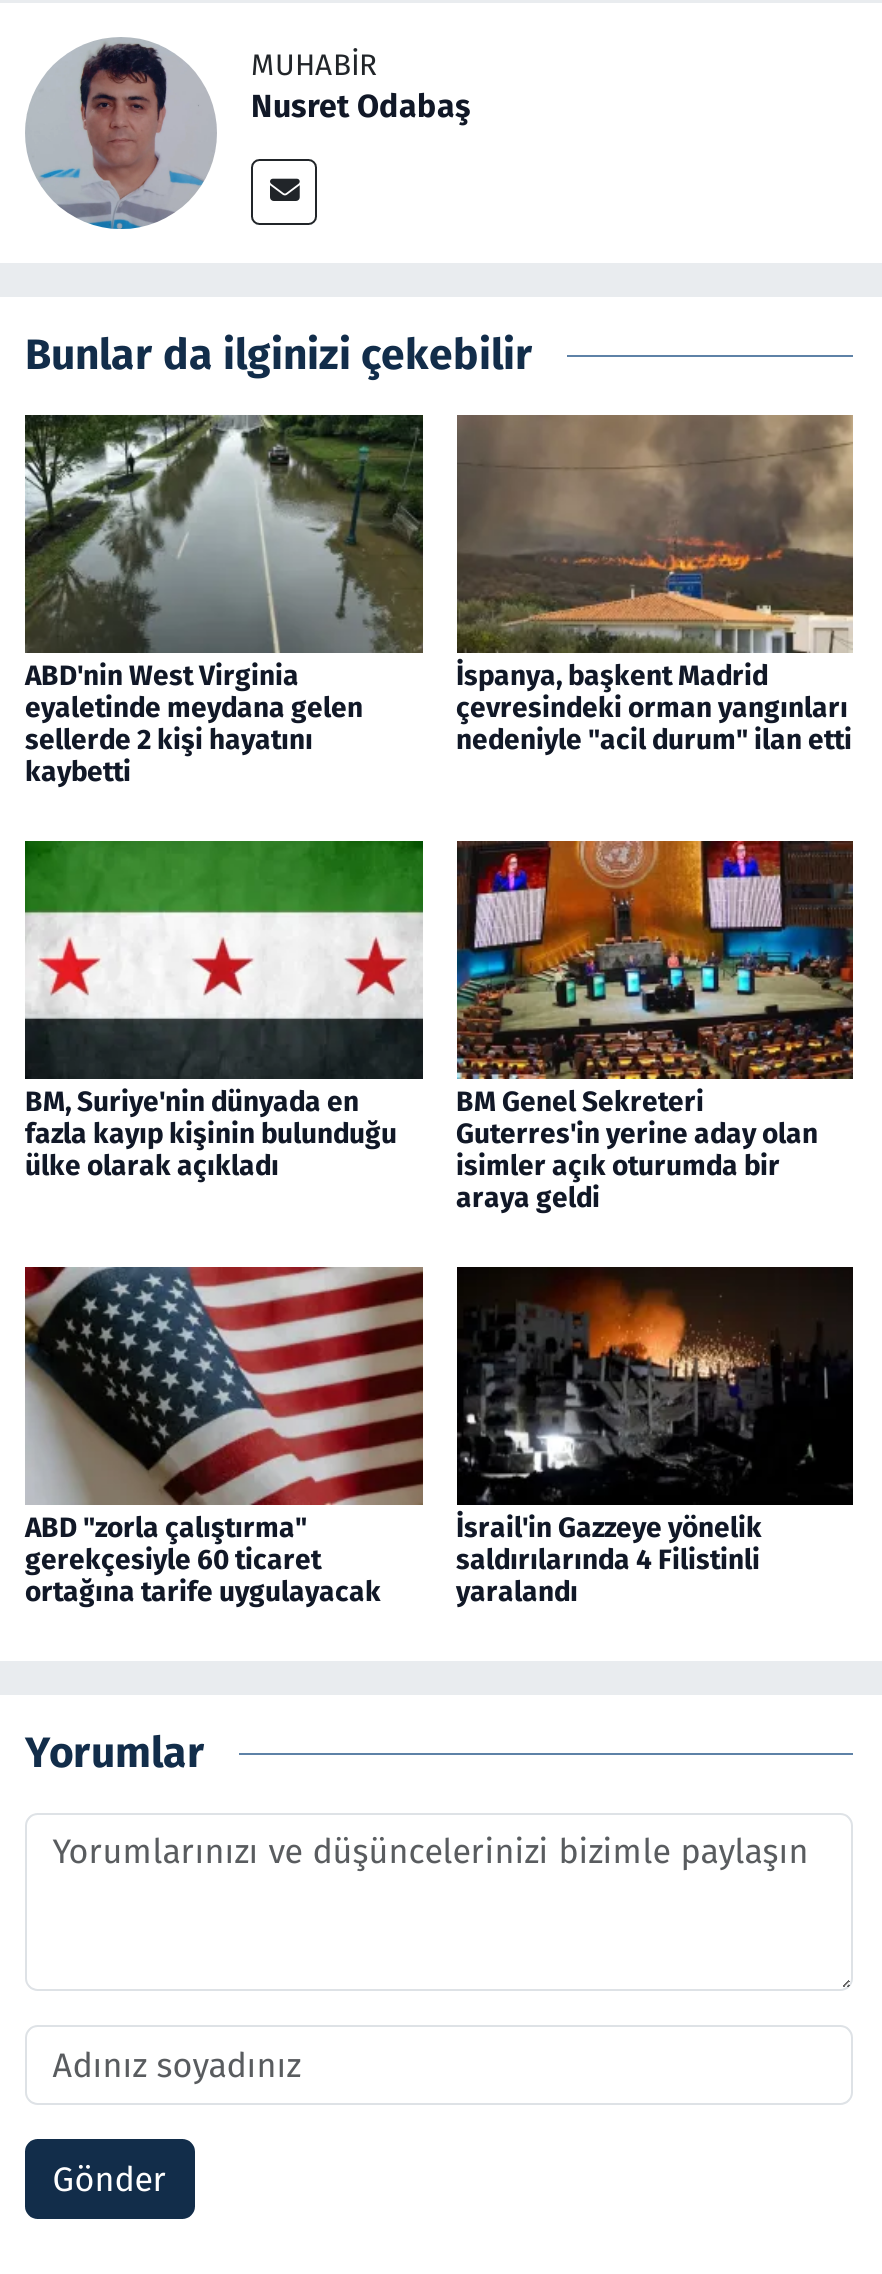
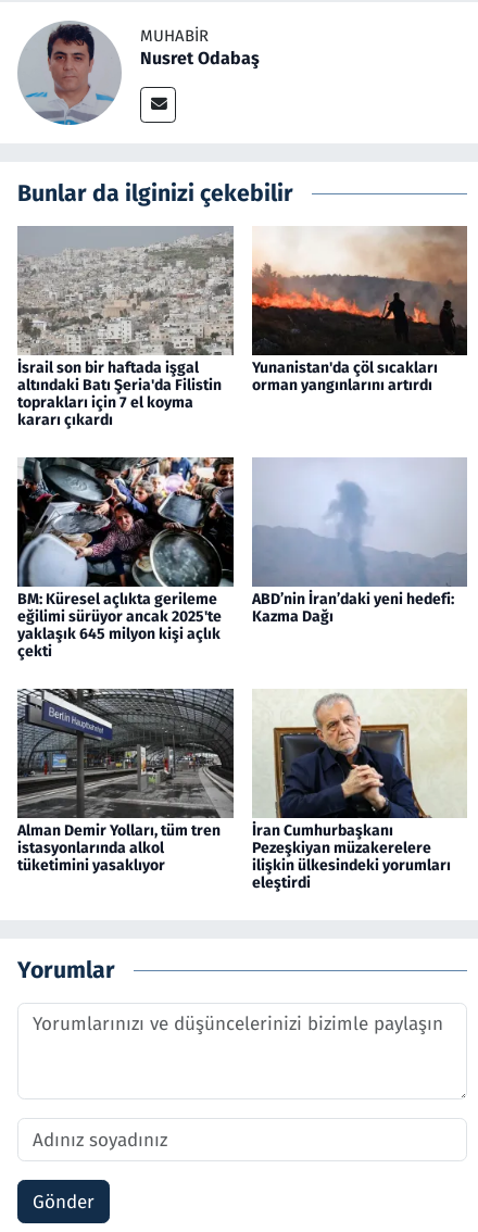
- [image]
- ABD'nin West Virginia
- eyaletinde meydana gelen
- sellerde 2 kişi hayatını
- kaybetti
+ [image]
+ İsrail son bir haftada işgal
+ altındaki Batı Şeria'da Filistin
+ toprakları için 7 el koyma
+ kararı çıkardı

- [image]
- İspanya, başkent Madrid
- çevresindeki orman yangınları
- nedeniyle "acil durum" ilan etti
+ [image]
+ Yunanistan'da çöl sıcakları
+ orman yangınlarını artırdı

- [image]
- BM, Suriye'nin dünyada en
- fazla kayıp kişinin bulunduğu
- ülke olarak açıkladı
+ [image]
+ BM: Küresel açlıkta gerileme
+ eğilimi sürüyor ancak 2025'te
+ yaklaşık 645 milyon kişi açlık
+ çekti

- [image]
- BM Genel Sekreteri
- Guterres'in yerine aday olan
- isimler açık oturumda bir
- araya geldi
+ [image]
+ ABD’nin İran’daki yeni hedefi:
+ Kazma Dağı

- [image]
- ABD "zorla çalıştırma"
- gerekçesiyle 60 ticaret
- ortağına tarife uygulayacak
+ [image]
+ Alman Demir Yolları, tüm tren
+ istasyonlarında alkol
+ tüketimini yasaklıyor

- [image]
- İsrail'in Gazzeye yönelik
- saldırılarında 4 Filistinli
- yaralandı
+ [image]
+ İran Cumhurbaşkanı
+ Pezeşkiyan müzakerelere
+ ilişkin ülkesindeki yorumları
+ eleştirdi
